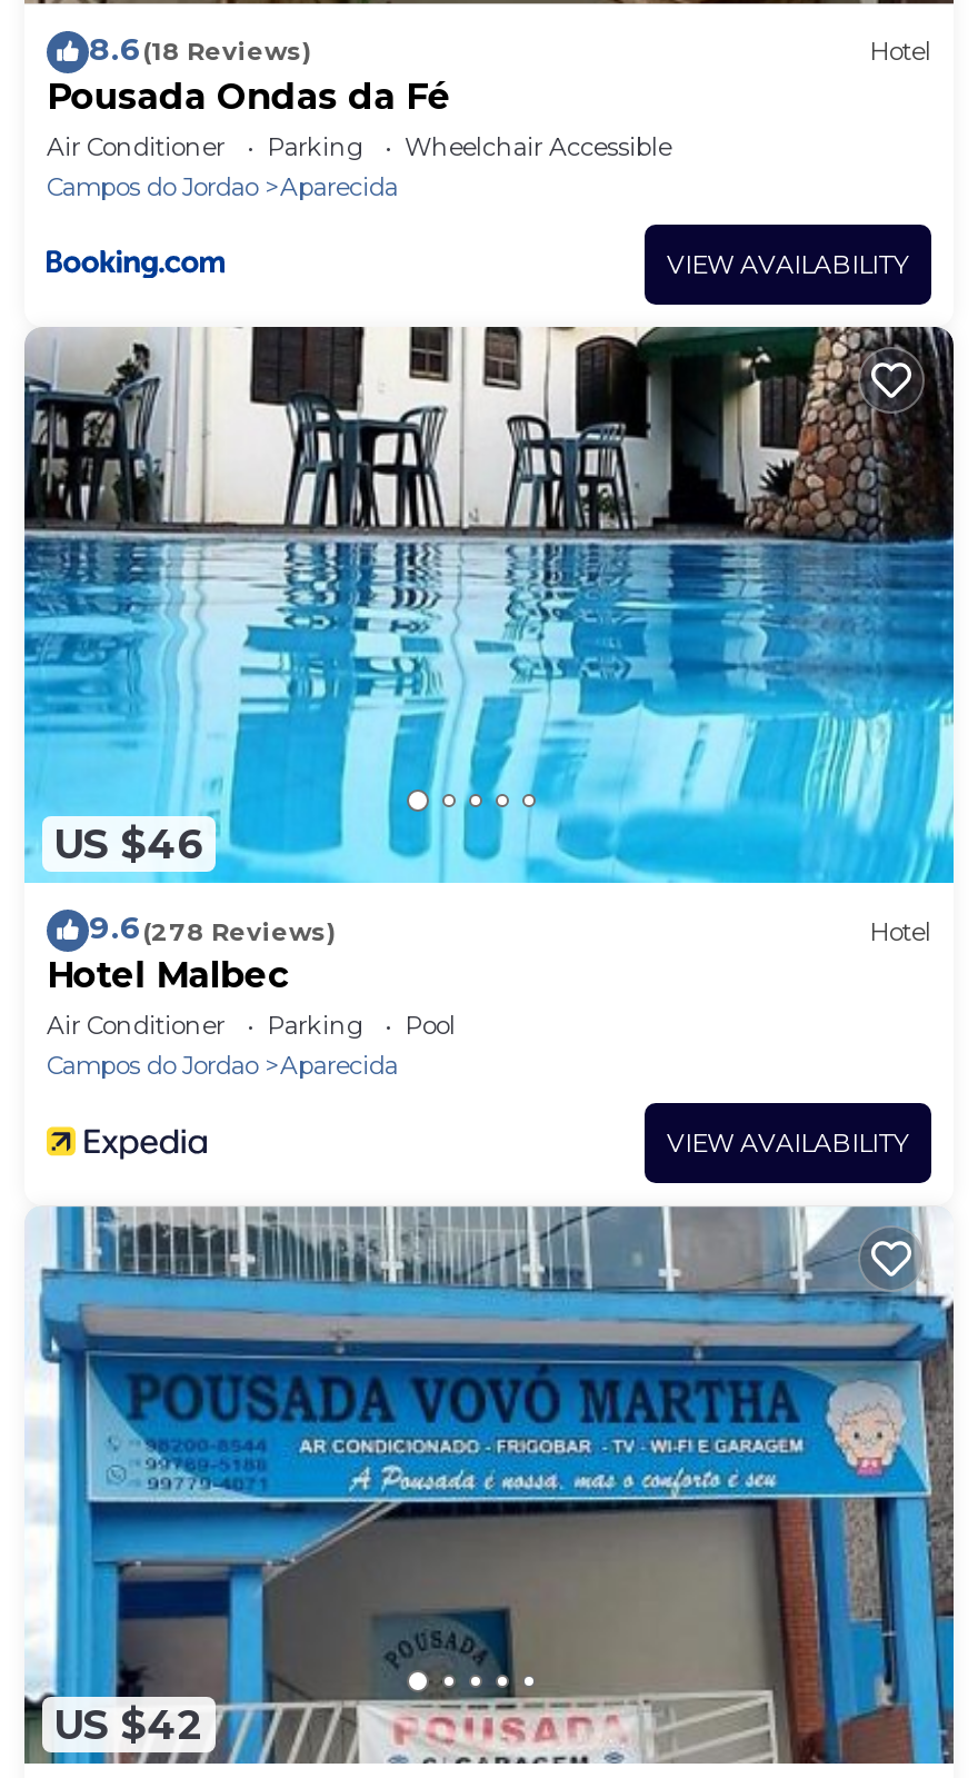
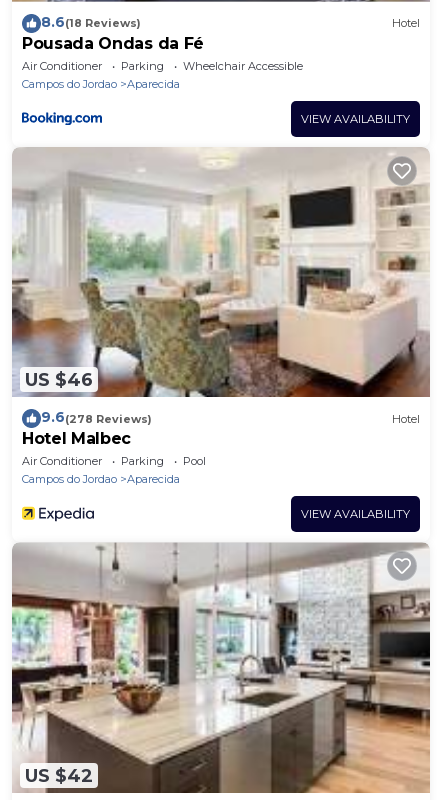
- [image]
+ [image]

- [image]
+ [image]
